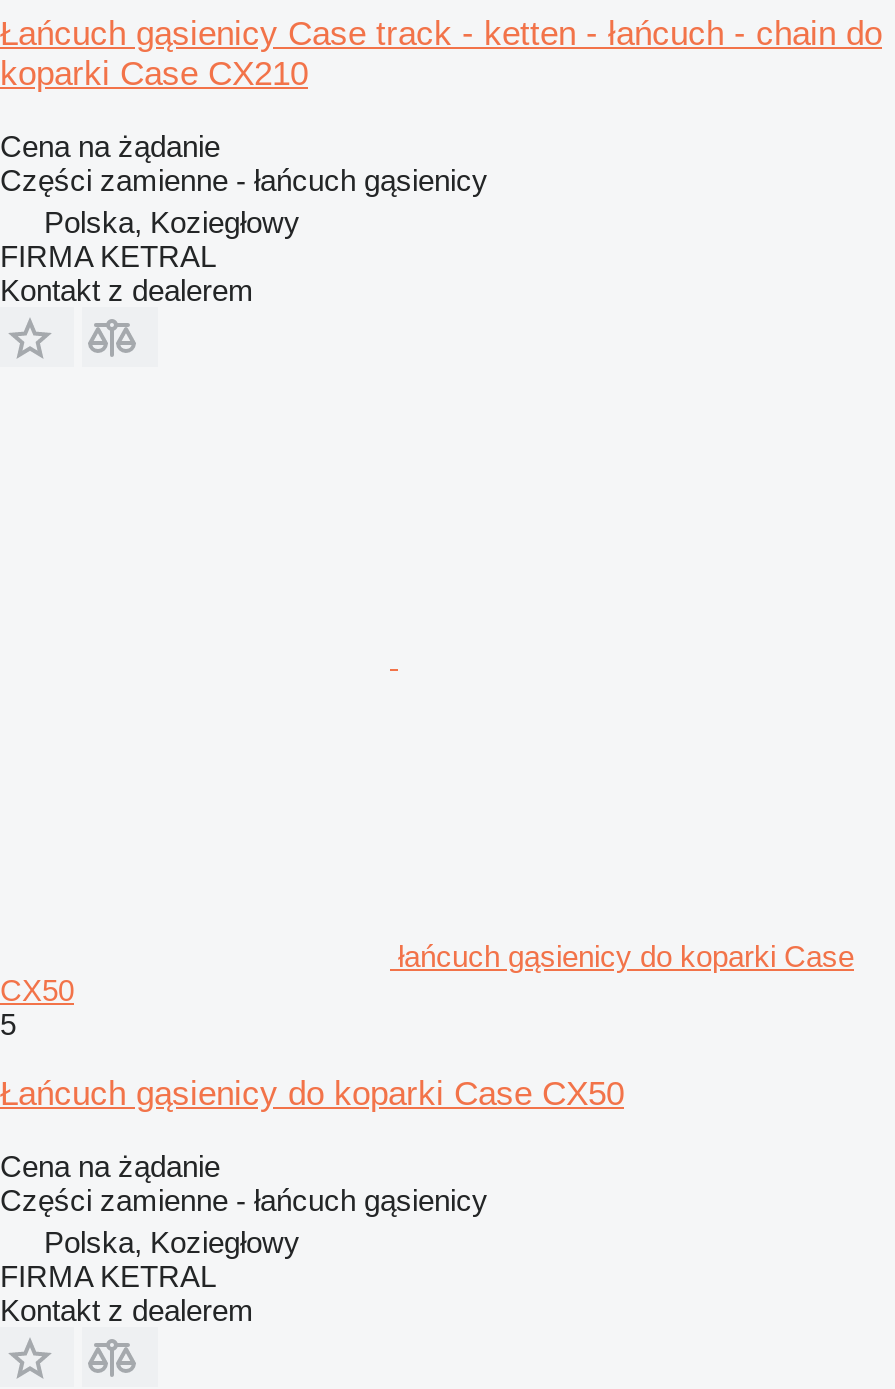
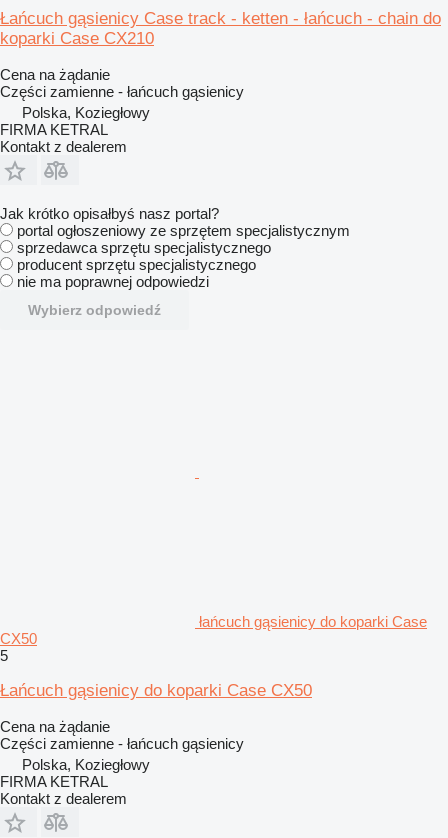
+ Jak krótko opisałbyś nasz portal?
+ portal ogłoszeniowy ze sprzętem specjalistycznym
+ sprzedawca sprzętu specjalistycznego
+ producent sprzętu specjalistycznego
+ nie ma poprawnej odpowiedzi
+ Wybierz odpowiedź
